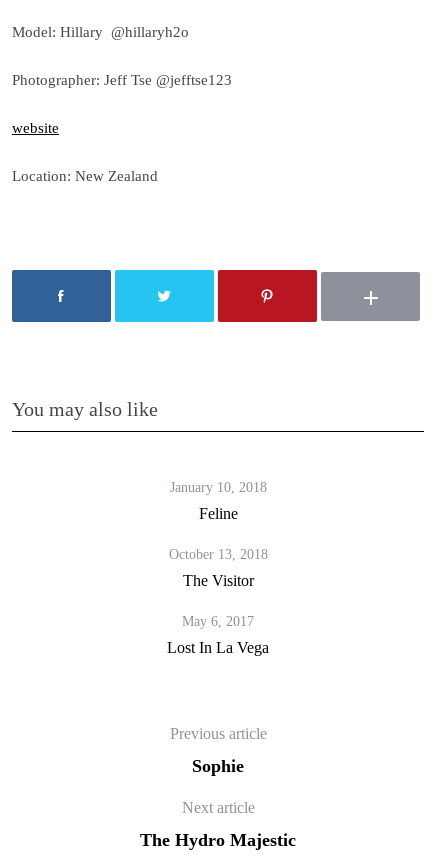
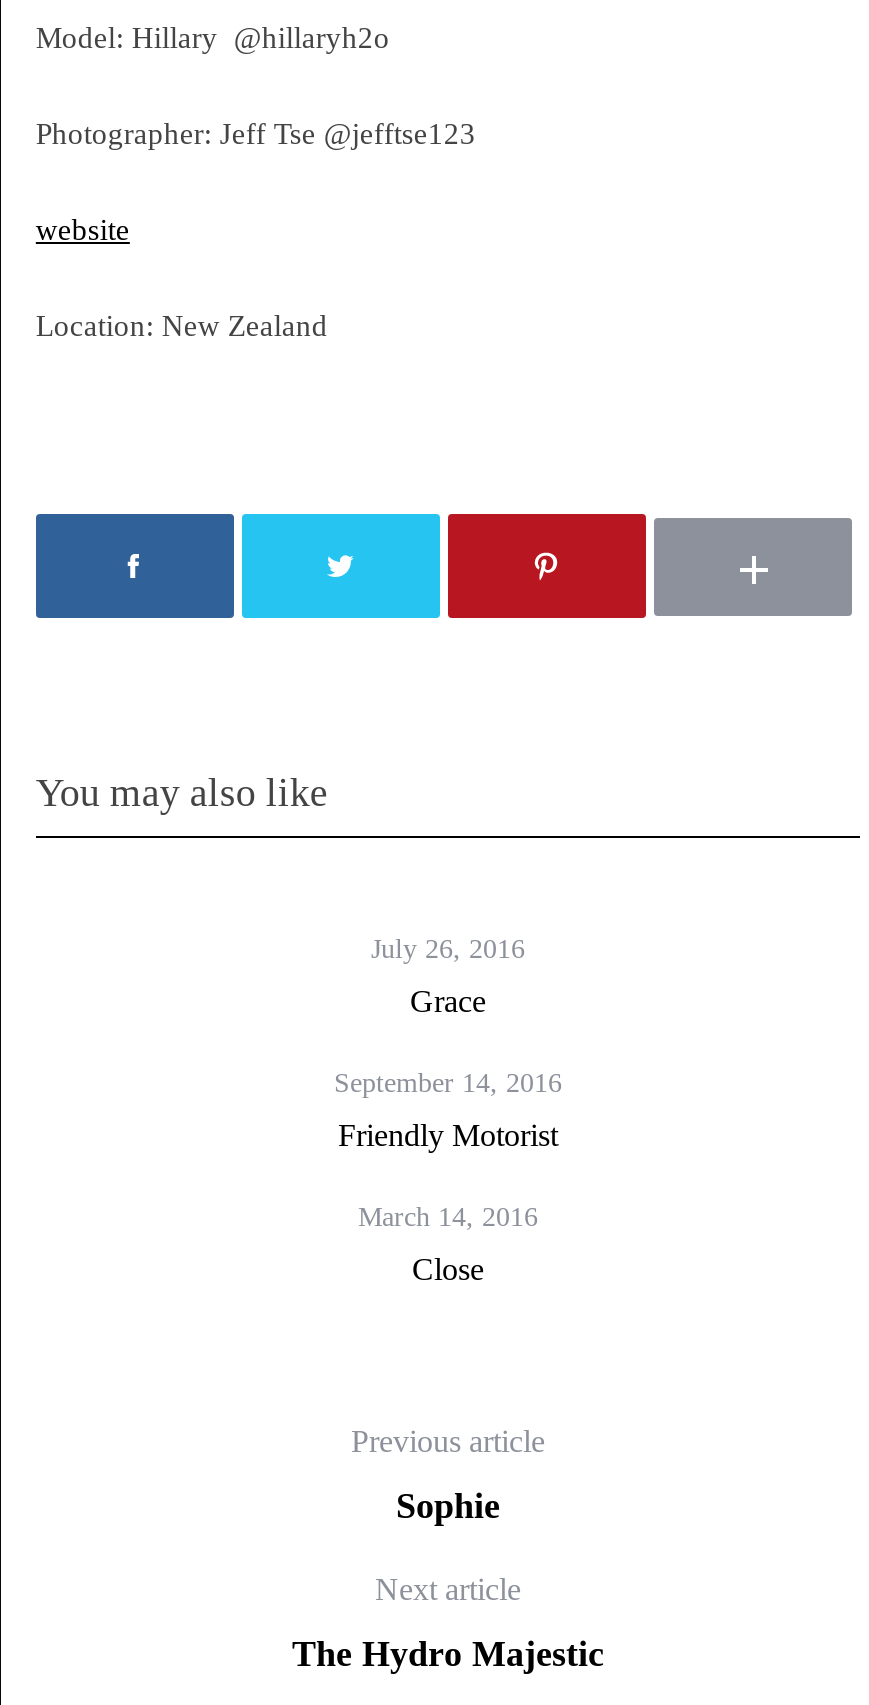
- January 10, 2018
+ July 26, 2016

- Feline
+ Grace

- October 13, 2018
+ September 14, 2016

- The Visitor
+ Friendly Motorist

- May 6, 2017
+ March 14, 2016

- Lost In La Vega
+ Close
